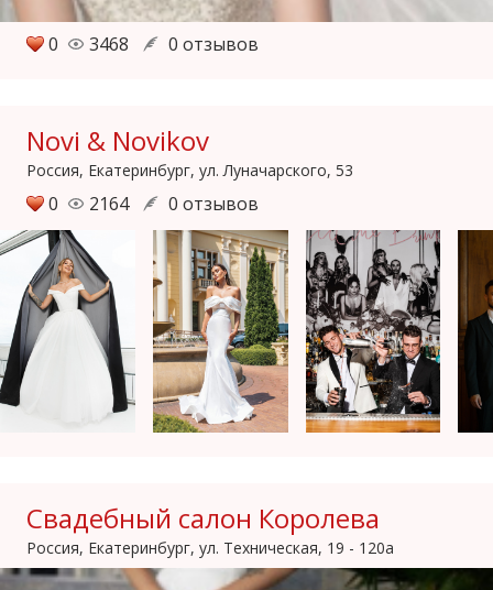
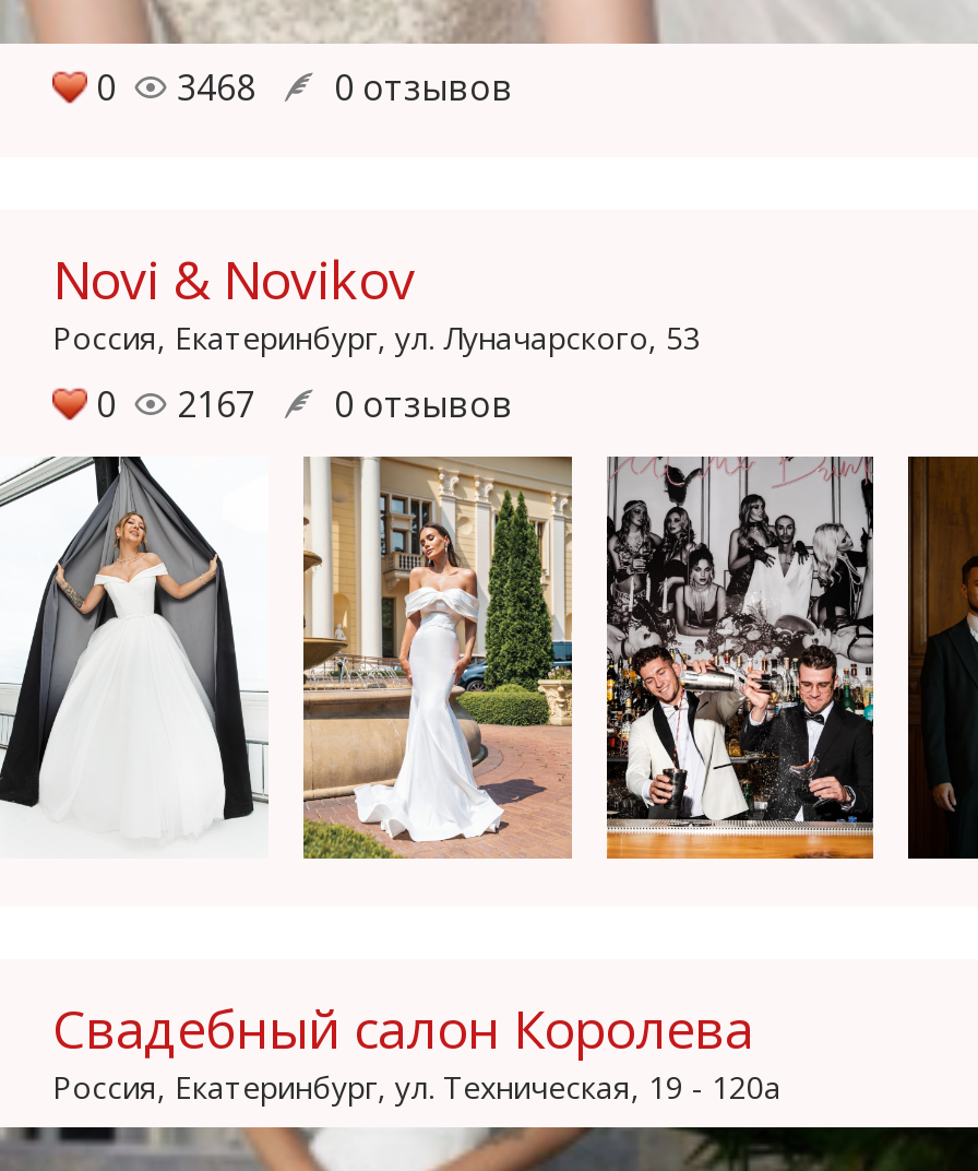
- 0 2164 0 отзывов
+ 0 2167 0 отзывов
